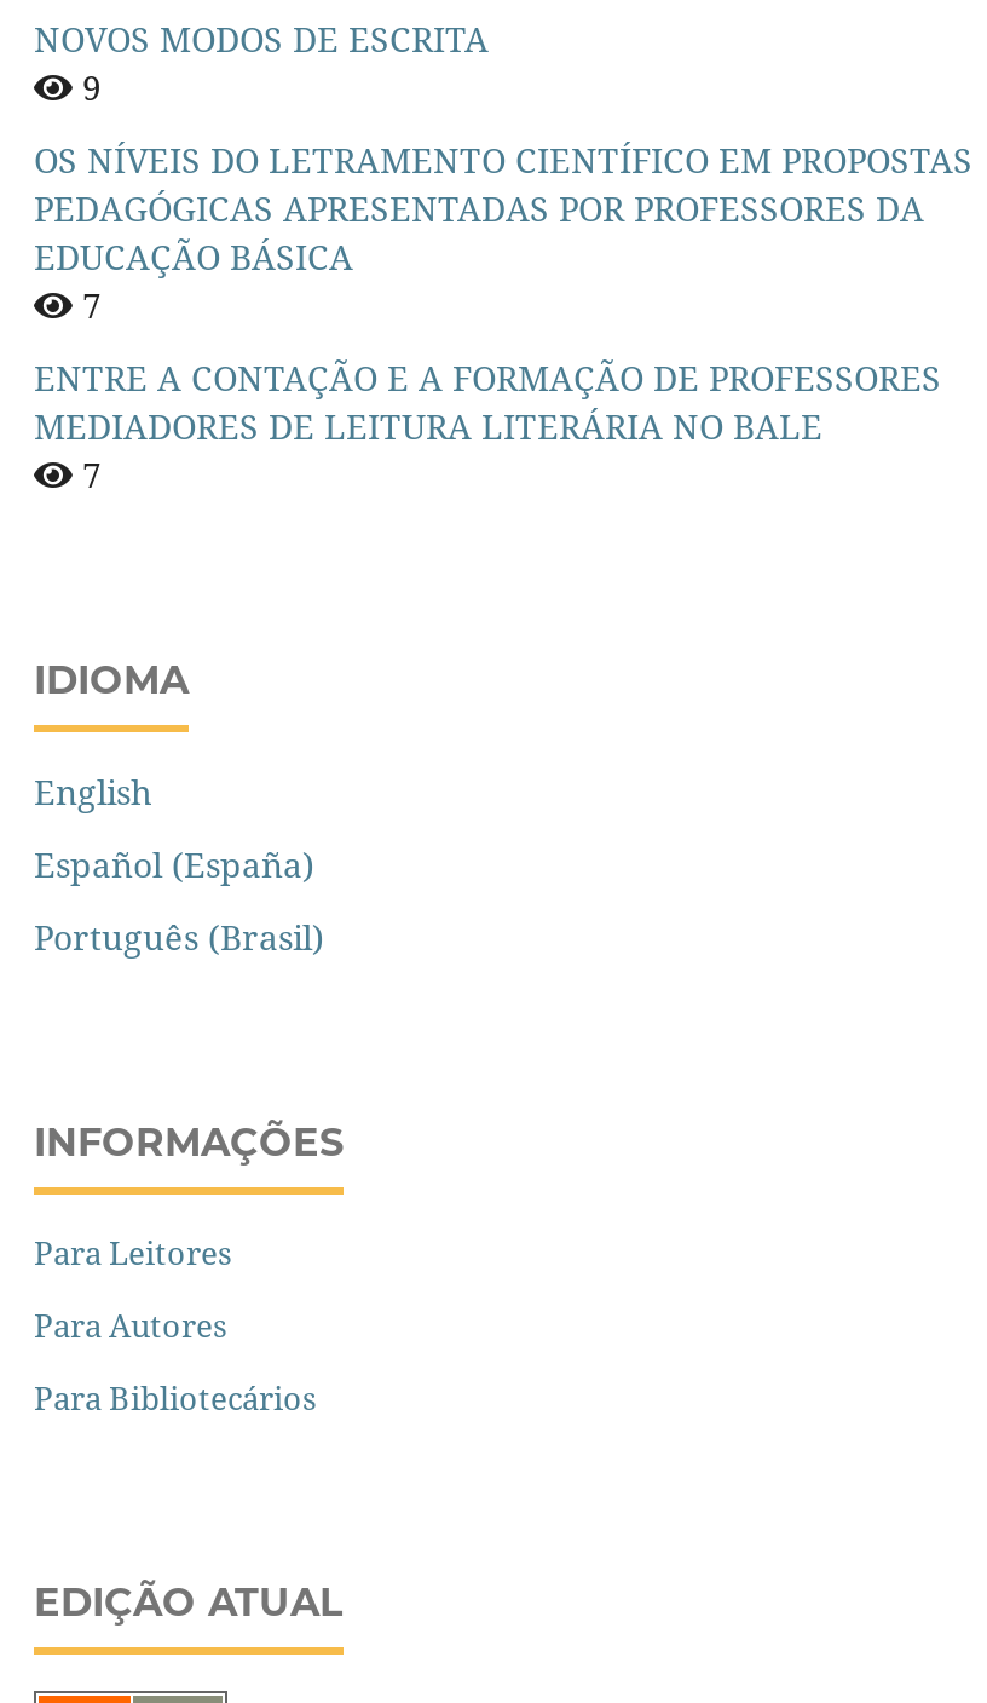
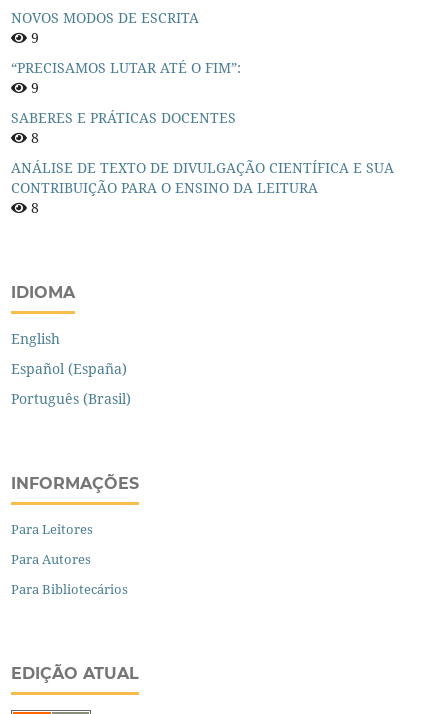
- OS NÍVEIS DO LETRAMENTO CIENTÍFICO EM PROPOSTAS
- PEDAGÓGICAS APRESENTADAS POR PROFESSORES DA
- EDUCAÇÃO BÁSICA
- 7
- ENTRE A CONTAÇÃO E A FORMAÇÃO DE PROFESSORES
- MEDIADORES DE LEITURA LITERÁRIA NO BALE
- 7
+ “PRECISAMOS LUTAR ATÉ O FIM”:
+ 9
+ SABERES E PRÁTICAS DOCENTES
+ 8
+ ANÁLISE DE TEXTO DE DIVULGAÇÃO CIENTÍFICA E SUA
+ CONTRIBUIÇÃO PARA O ENSINO DA LEITURA
+ 8
